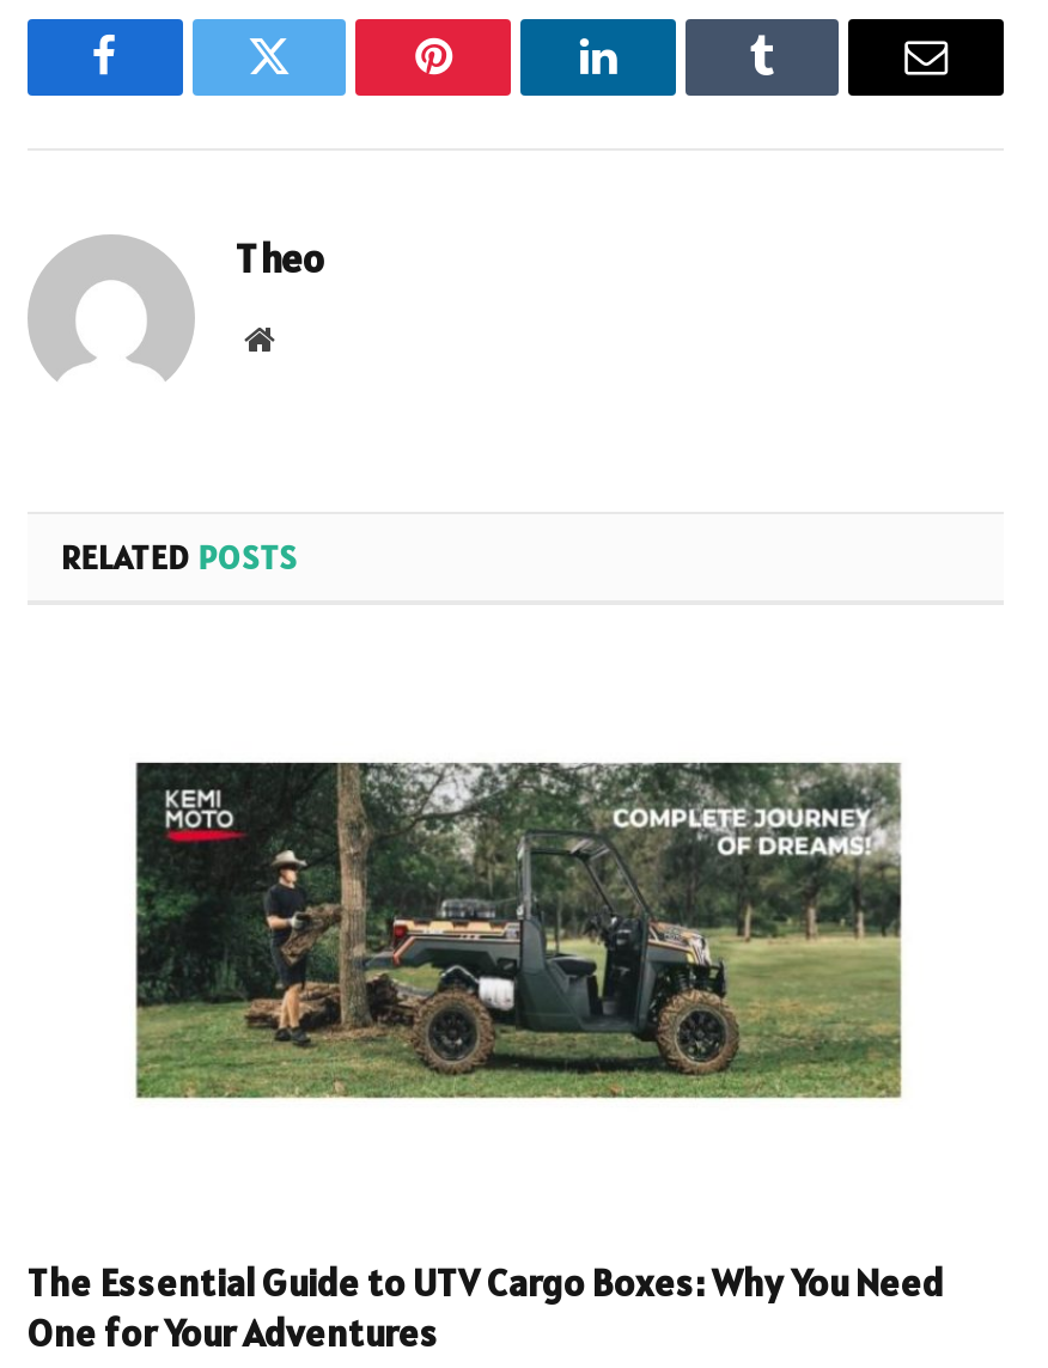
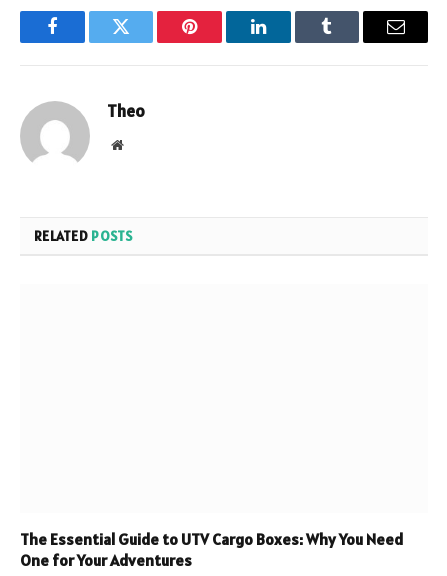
- [image]
